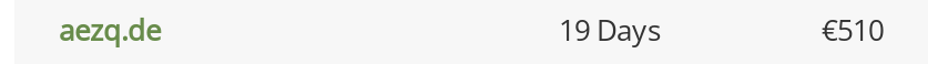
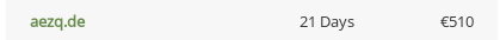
- 19 Days
+ 21 Days
